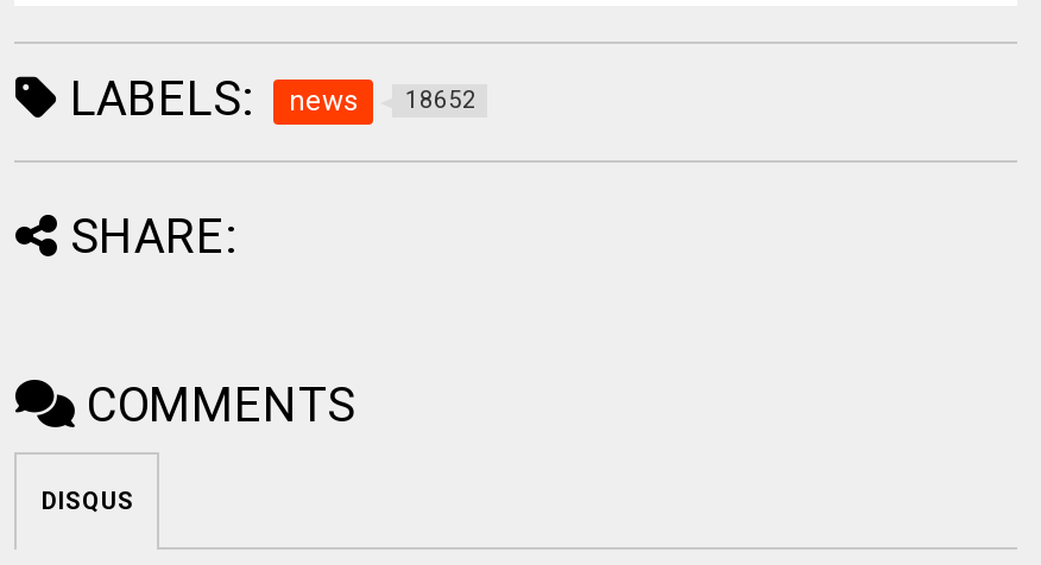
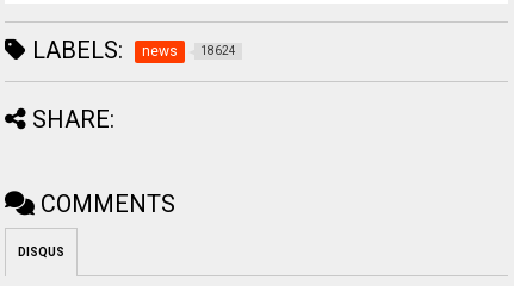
- LABELS: news 18652
+ LABELS: news 18624
